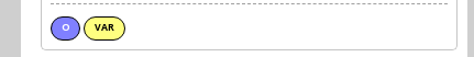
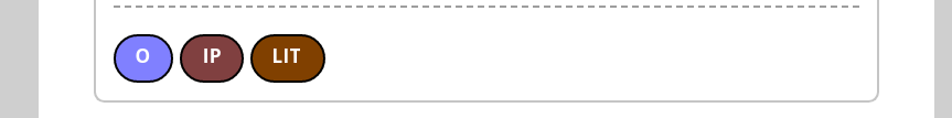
- VAR
+ IP
+ LIT
